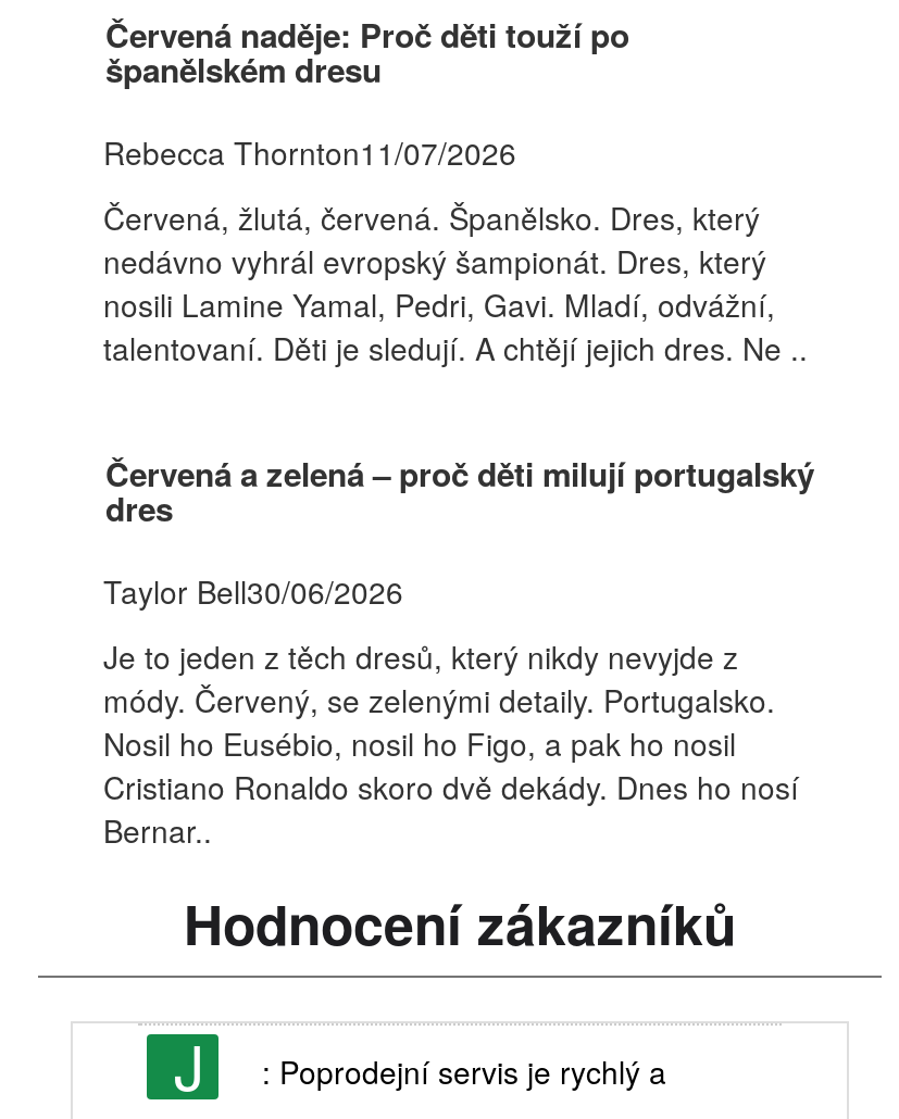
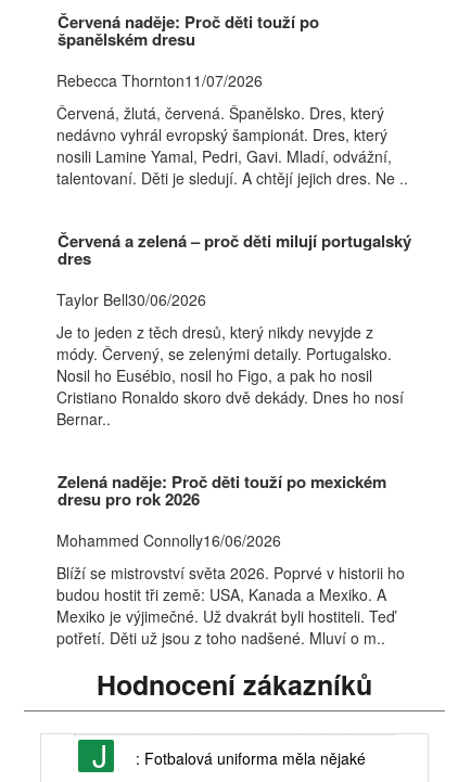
+ Zelená naděje: Proč děti touží po mexickém
+ dresu pro rok 2026
+ Mohammed Connolly16/06/2026
+ Blíží se mistrovství světa 2026. Poprvé v historii ho
+ budou hostit tři země: USA, Kanada a Mexiko. A
+ Mexiko je výjimečné. Už dvakrát byli hostiteli. Teď
+ potřetí. Děti už jsou z toho nadšené. Mluví o m..

- : Poprodejní servis je rychlý a
+ : Fotbalová uniforma měla nějaké
